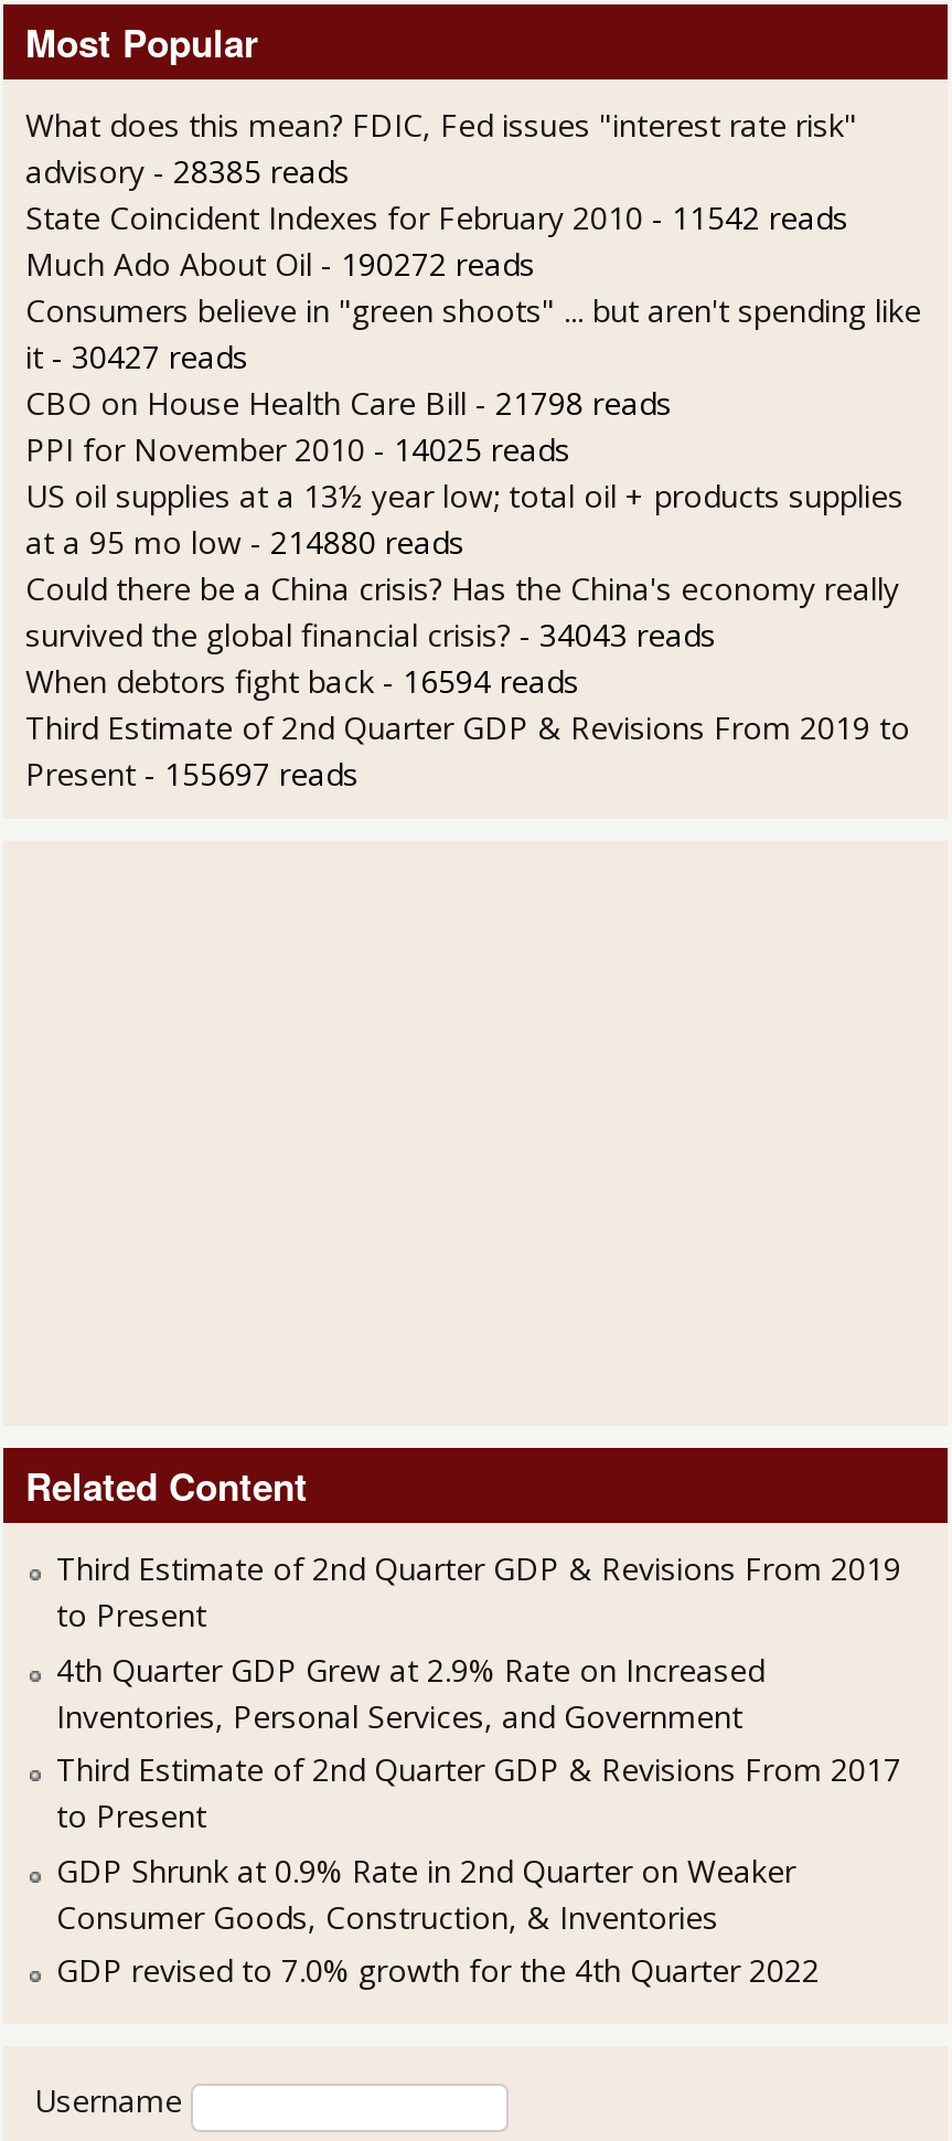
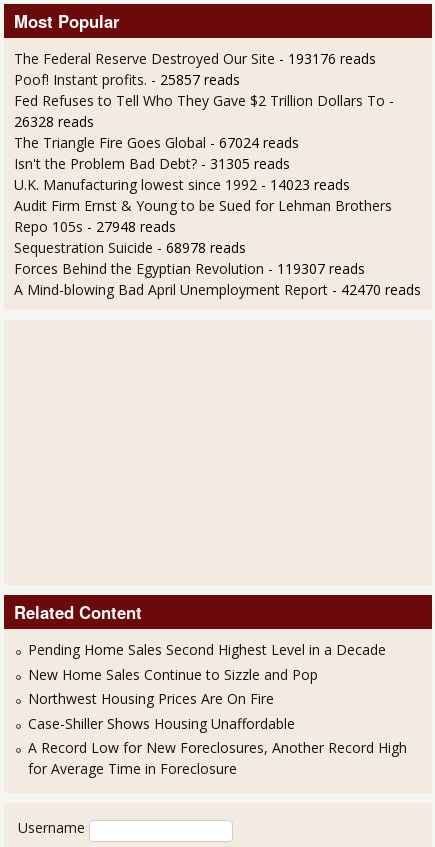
- What does this mean? FDIC, Fed issues "interest rate risk"
- advisory - 28385 reads
- State Coincident Indexes for February 2010 - 11542 reads
- Much Ado About Oil - 190272 reads
- Consumers believe in "green shoots" ... but aren't spending like
- it - 30427 reads
- CBO on House Health Care Bill - 21798 reads
- PPI for November 2010 - 14025 reads
- US oil supplies at a 13½ year low; total oil + products supplies
- at a 95 mo low - 214880 reads
- Could there be a China crisis? Has the China's economy really
- survived the global financial crisis? - 34043 reads
- When debtors fight back - 16594 reads
- Third Estimate of 2nd Quarter GDP & Revisions From 2019 to
- Present - 155697 reads
+ The Federal Reserve Destroyed Our Site - 193176 reads
+ Poof! Instant profits. - 25857 reads
+ Fed Refuses to Tell Who They Gave $2 Trillion Dollars To -
+ 26328 reads
+ The Triangle Fire Goes Global - 67024 reads
+ Isn't the Problem Bad Debt? - 31305 reads
+ U.K. Manufacturing lowest since 1992 - 14023 reads
+ Audit Firm Ernst & Young to be Sued for Lehman Brothers
+ Repo 105s - 27948 reads
+ Sequestration Suicide - 68978 reads
+ Forces Behind the Egyptian Revolution - 119307 reads
+ A Mind-blowing Bad April Unemployment Report - 42470 reads

- Third Estimate of 2nd Quarter GDP & Revisions From 2019
- to Present
- 4th Quarter GDP Grew at 2.9% Rate on Increased
- Inventories, Personal Services, and Government
- Third Estimate of 2nd Quarter GDP & Revisions From 2017
- to Present
- GDP Shrunk at 0.9% Rate in 2nd Quarter on Weaker
- Consumer Goods, Construction, & Inventories
- GDP revised to 7.0% growth for the 4th Quarter 2022
+ Pending Home Sales Second Highest Level in a Decade
+ New Home Sales Continue to Sizzle and Pop
+ Northwest Housing Prices Are On Fire
+ Case-Shiller Shows Housing Unaffordable
+ A Record Low for New Foreclosures, Another Record High
+ for Average Time in Foreclosure
